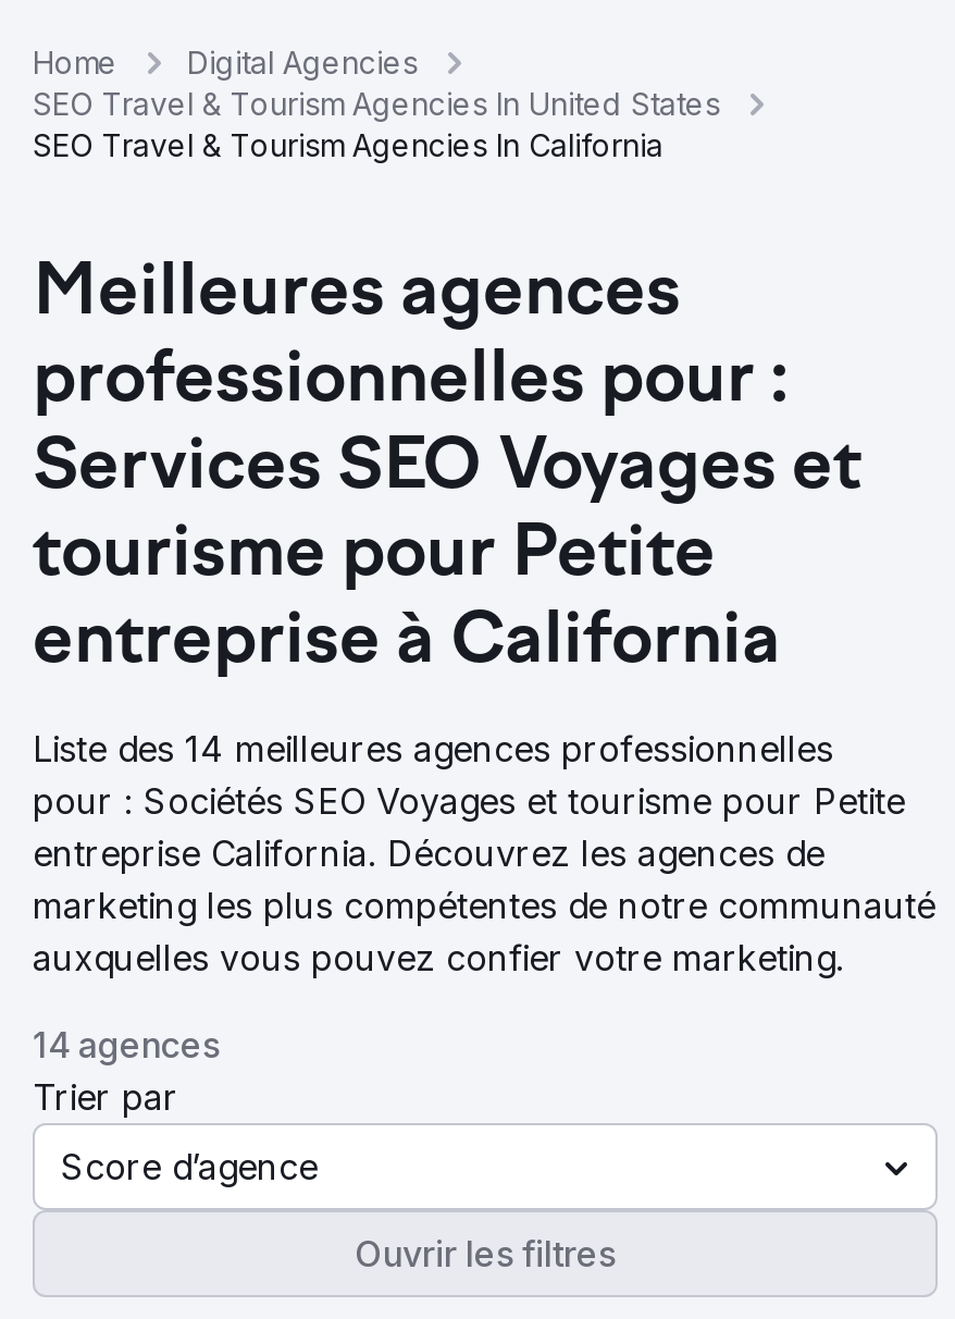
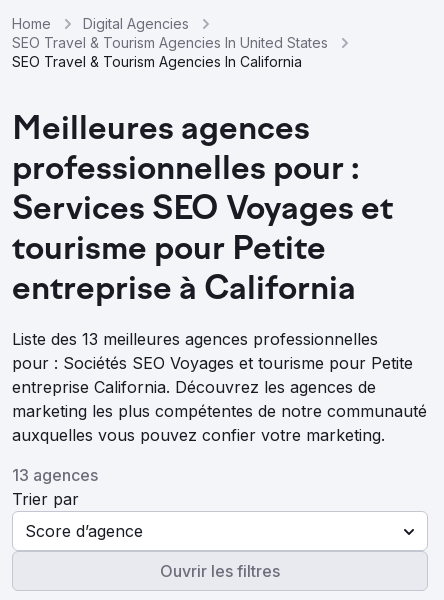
- Liste des 14 meilleures agences professionnelles
+ Liste des 13 meilleures agences professionnelles

- 14 agences
+ 13 agences
